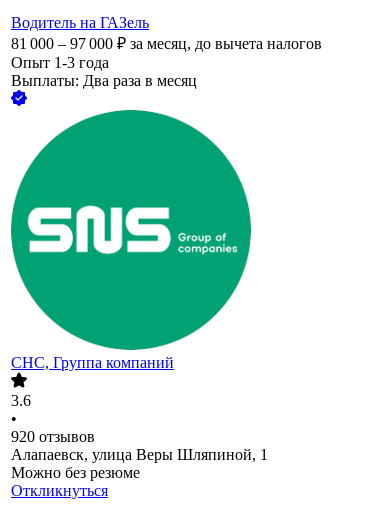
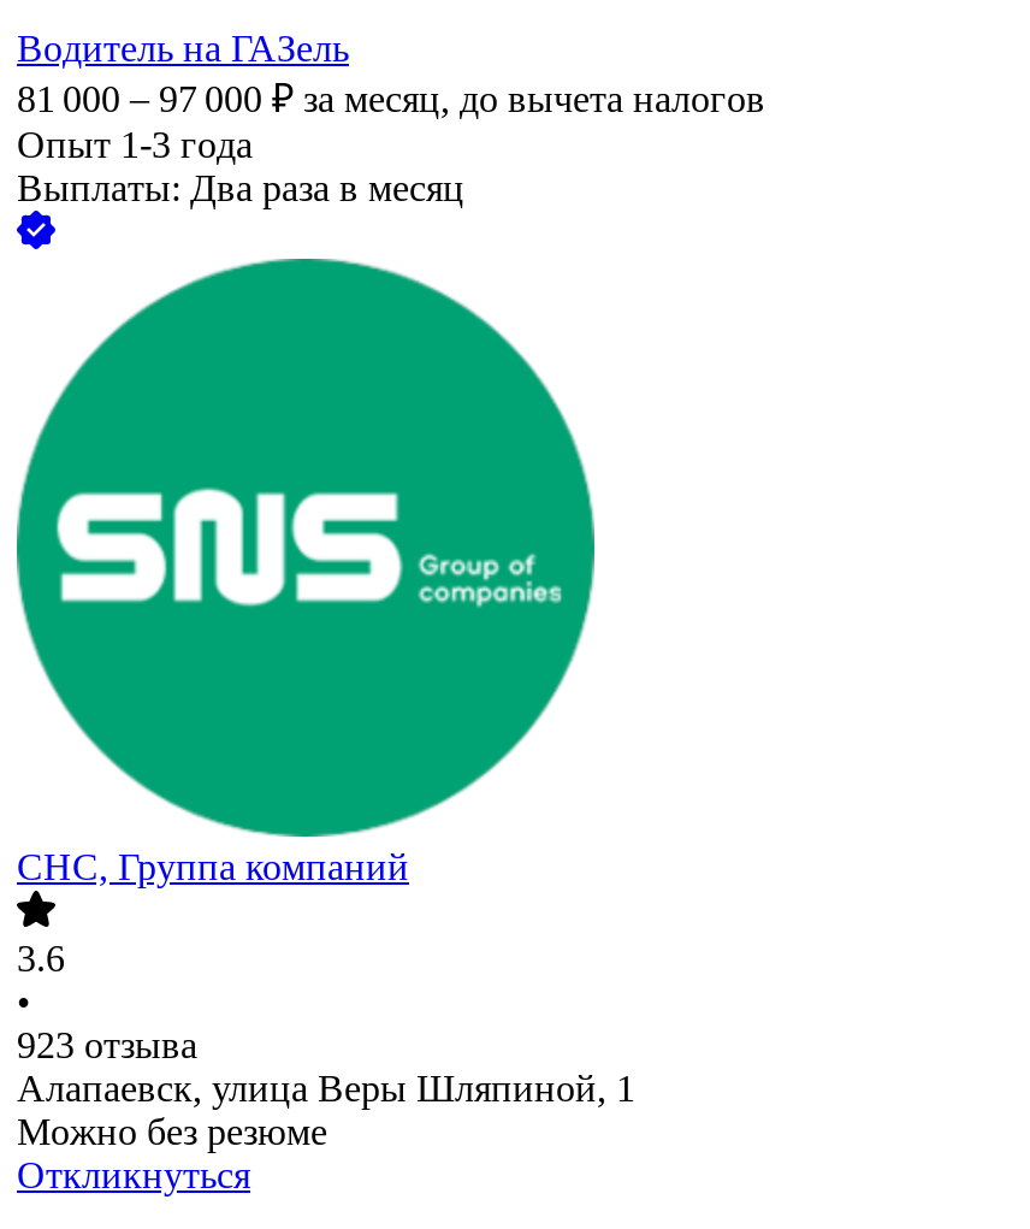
- 920 отзывов
+ 923 отзыва
